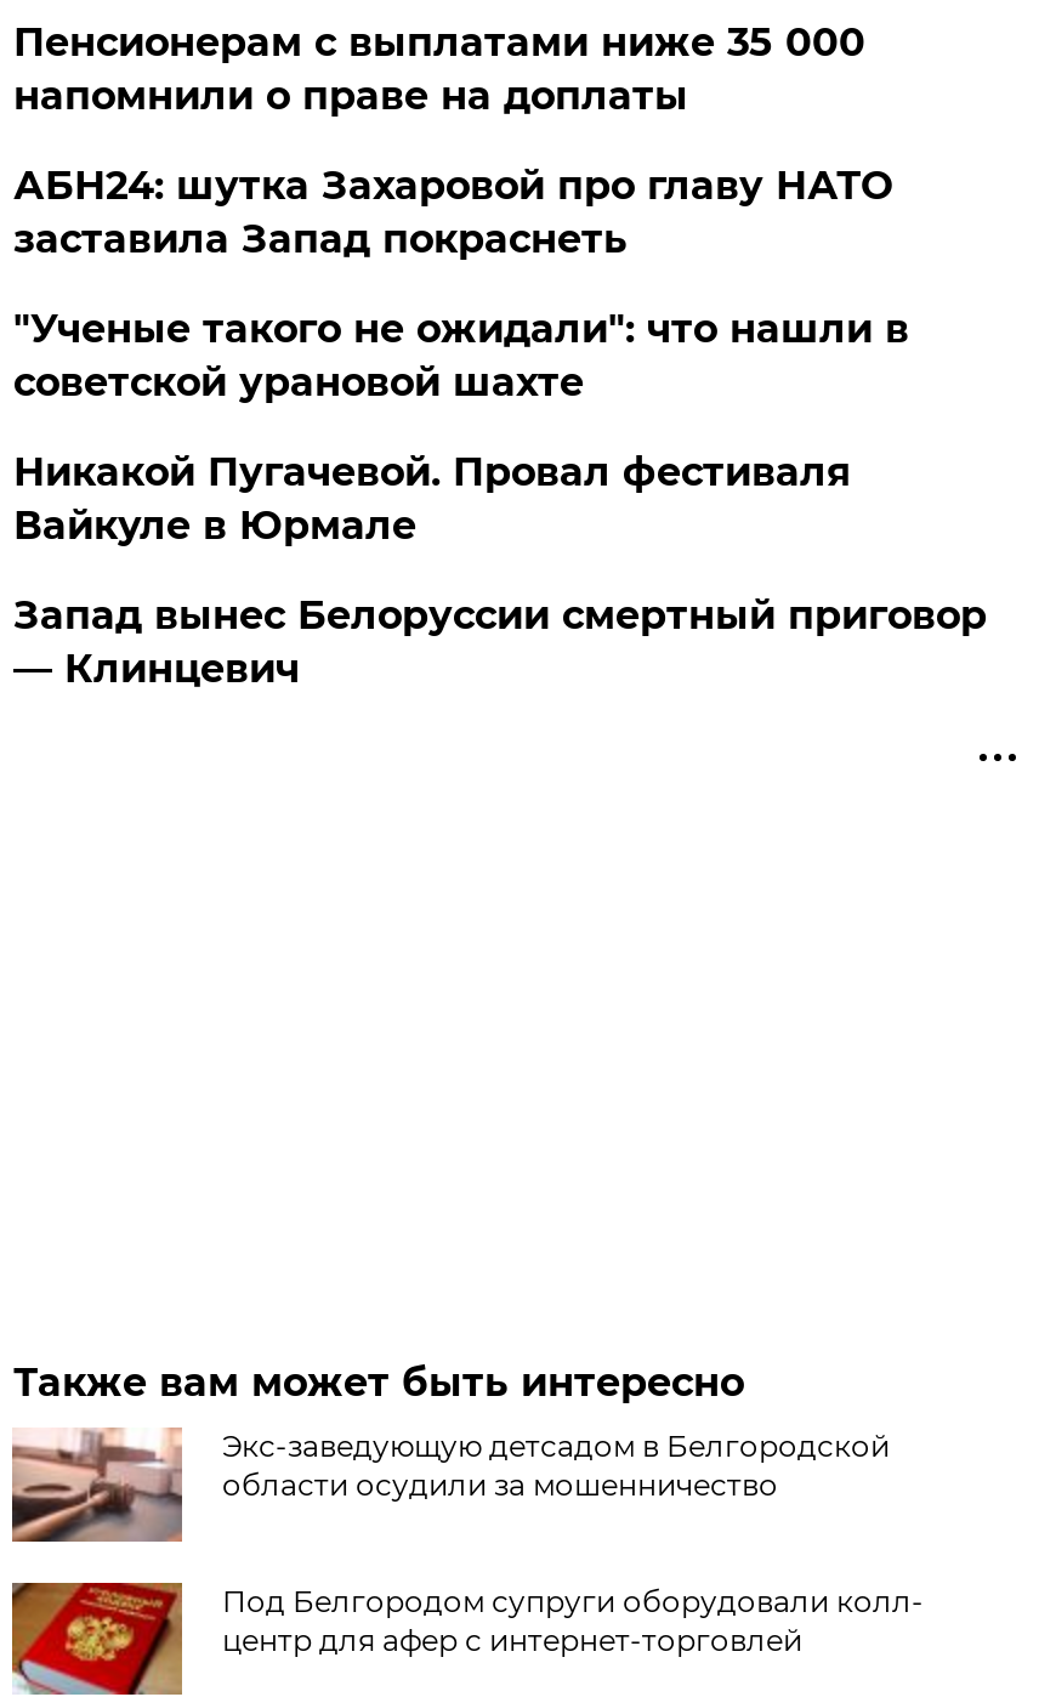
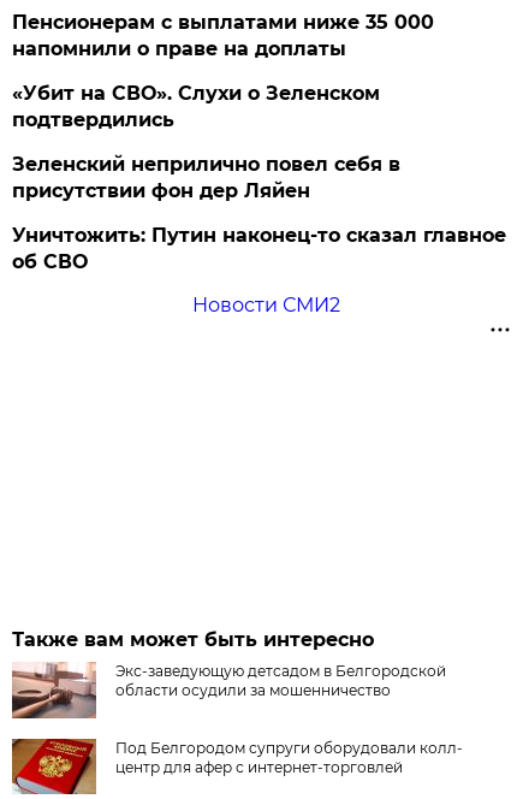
- АБН24: шутка Захаровой про главу НАТО
- заставила Запад покраснеть
+ «Убит на СВО». Слухи о Зеленском
+ подтвердились

- "Ученые такого не ожидали": что нашли в
- советской урановой шахте
+ Зеленский неприлично повел cебя в
+ присутствии фон дер Ляйен

- Никакой Пугачевой. Провал фестиваля
- Вайкуле в Юрмале
+ Уничтожить: Путин наконец-то сказал главное
+ об СВО

- Запад вынес Белоруссии смертный приговор
- — Клинцевич
+ Новости СМИ2
